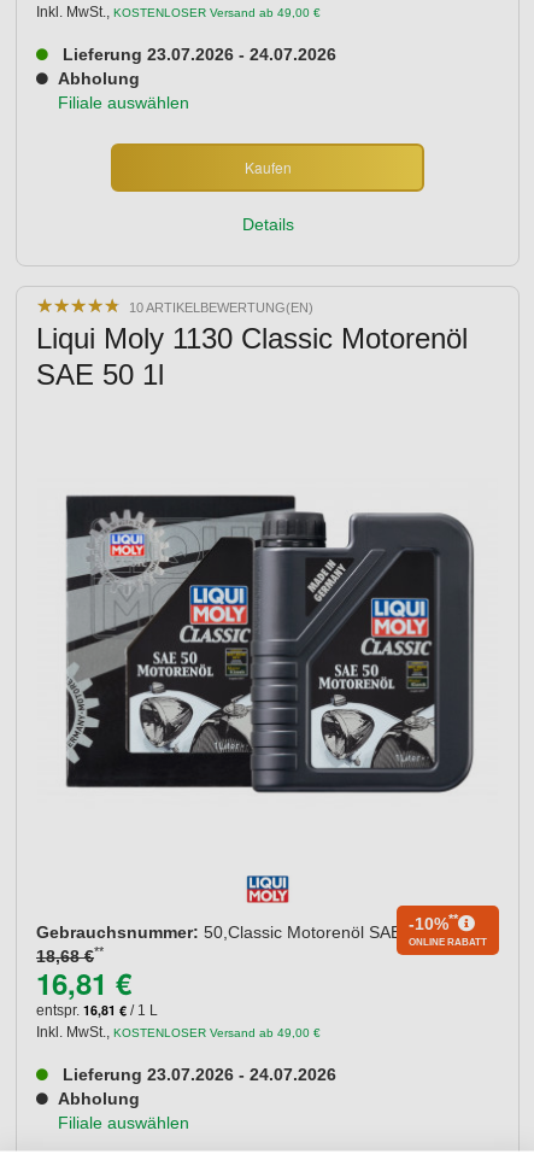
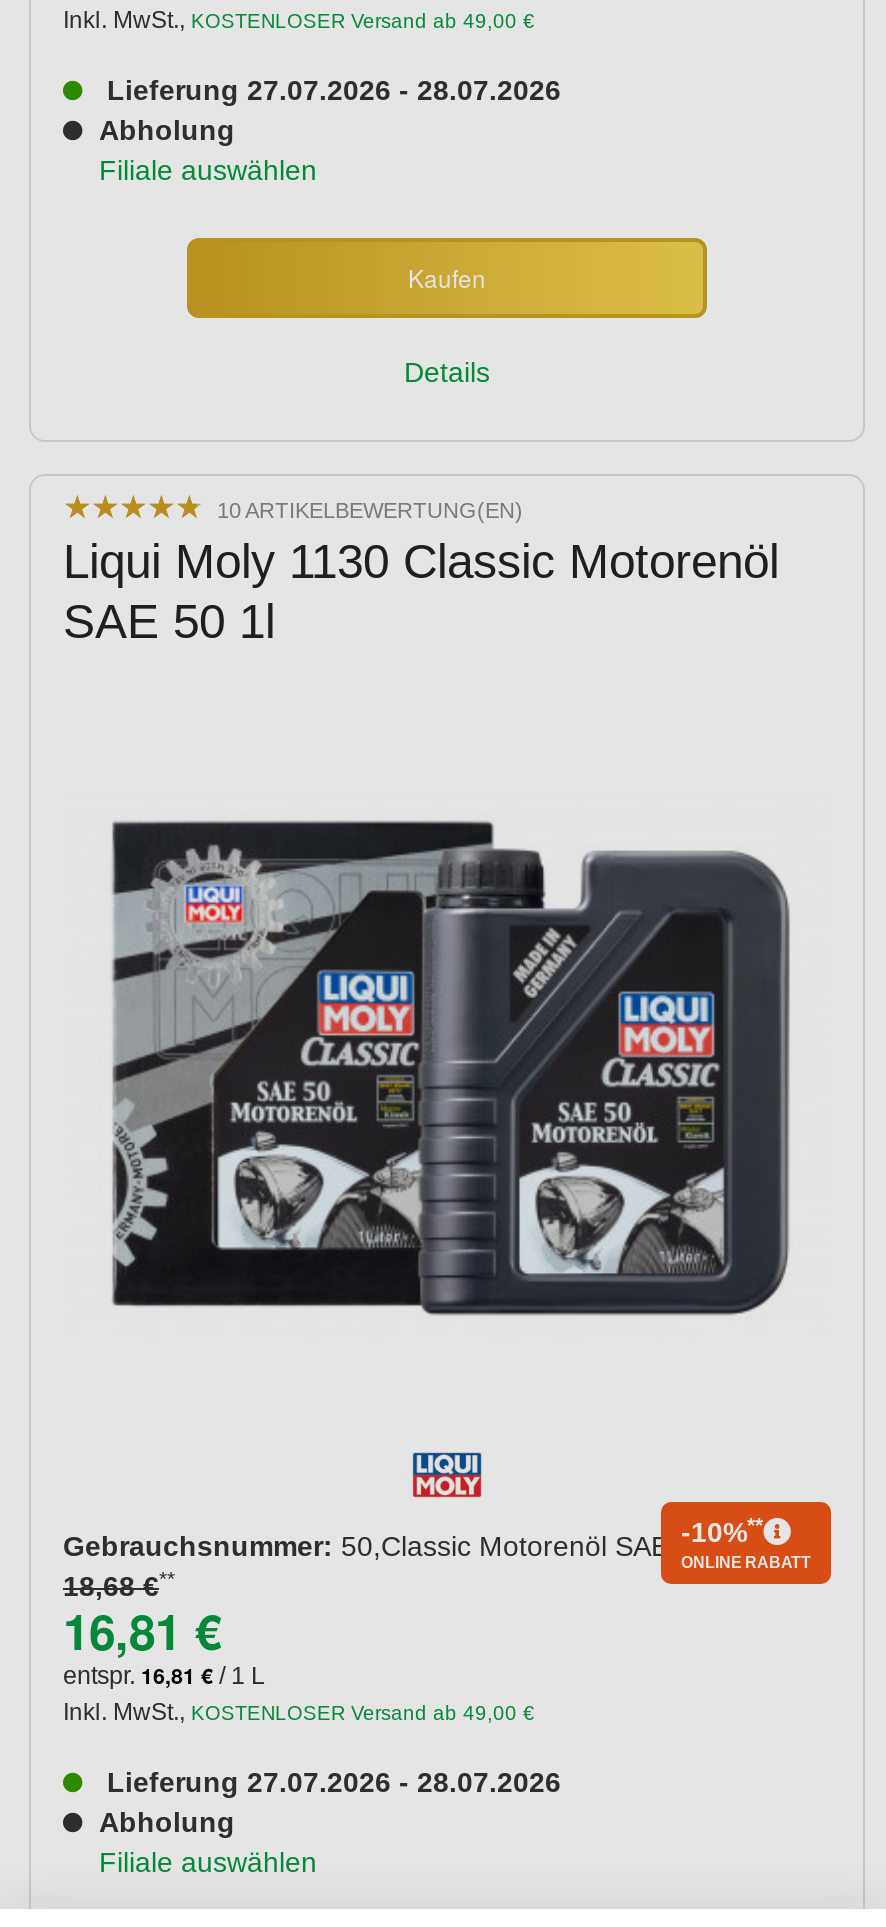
- Lieferung 23.07.2026 - 24.07.2026
+ Lieferung 27.07.2026 - 28.07.2026

- Lieferung 23.07.2026 - 24.07.2026
+ Lieferung 27.07.2026 - 28.07.2026
